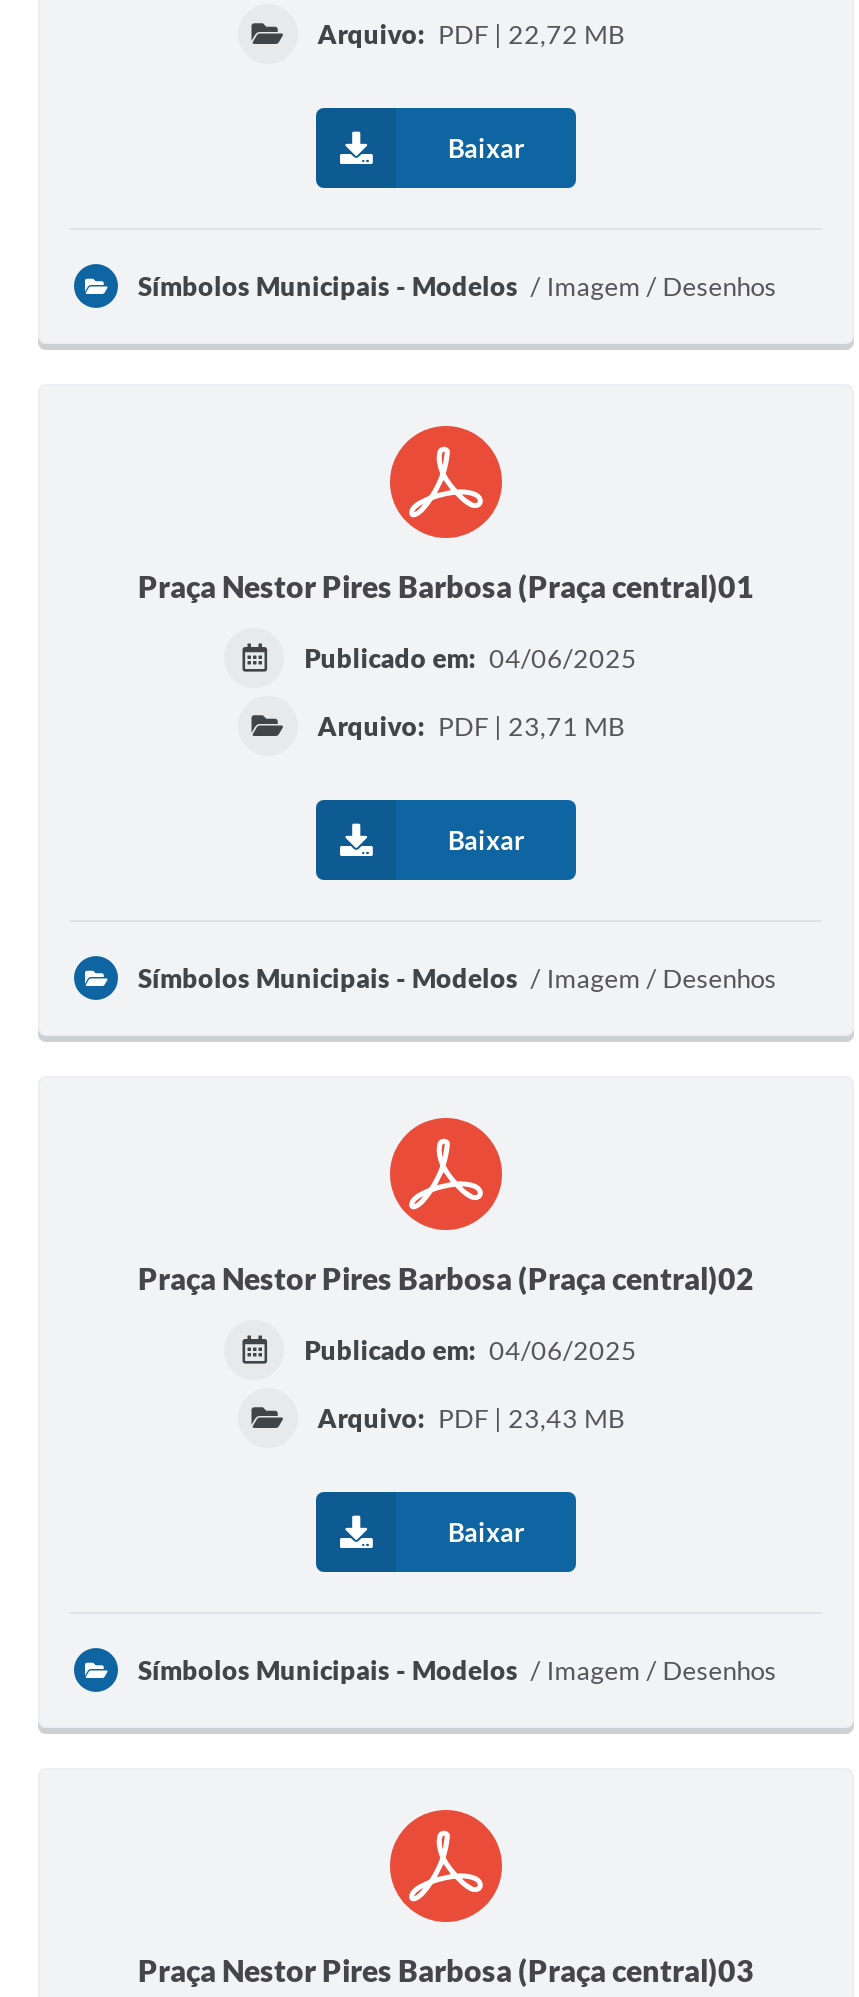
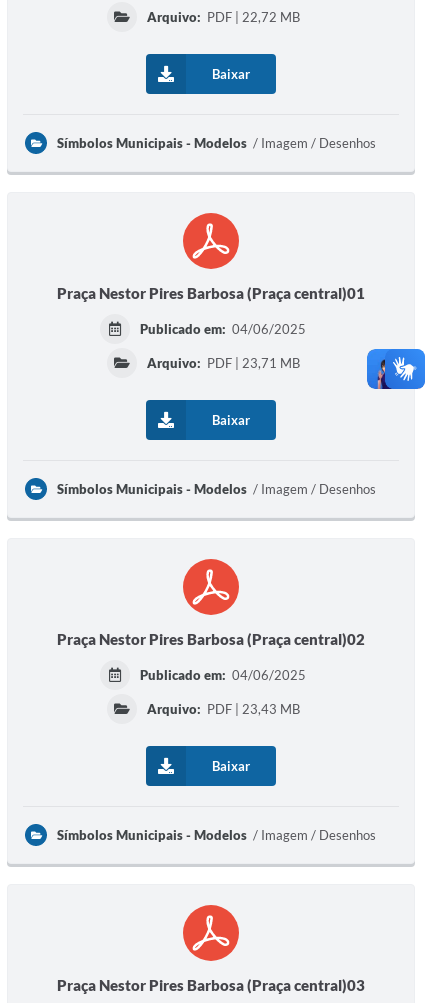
+ [image]
